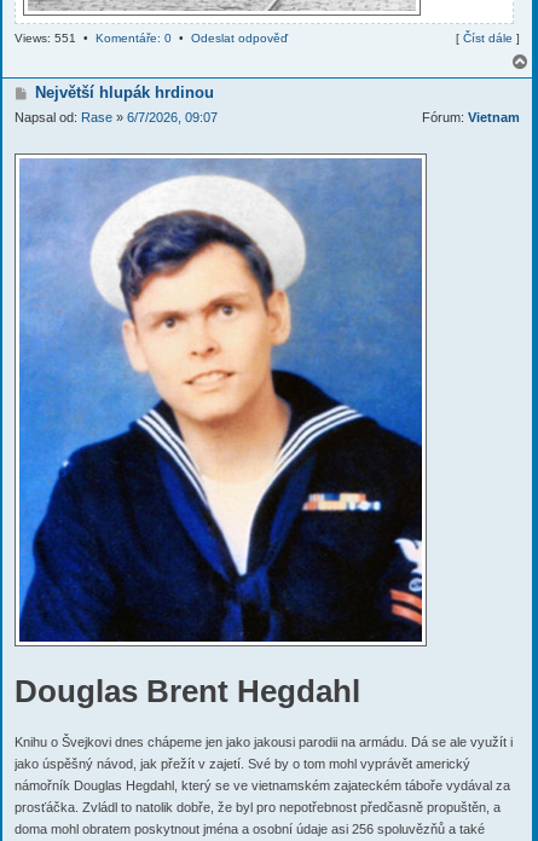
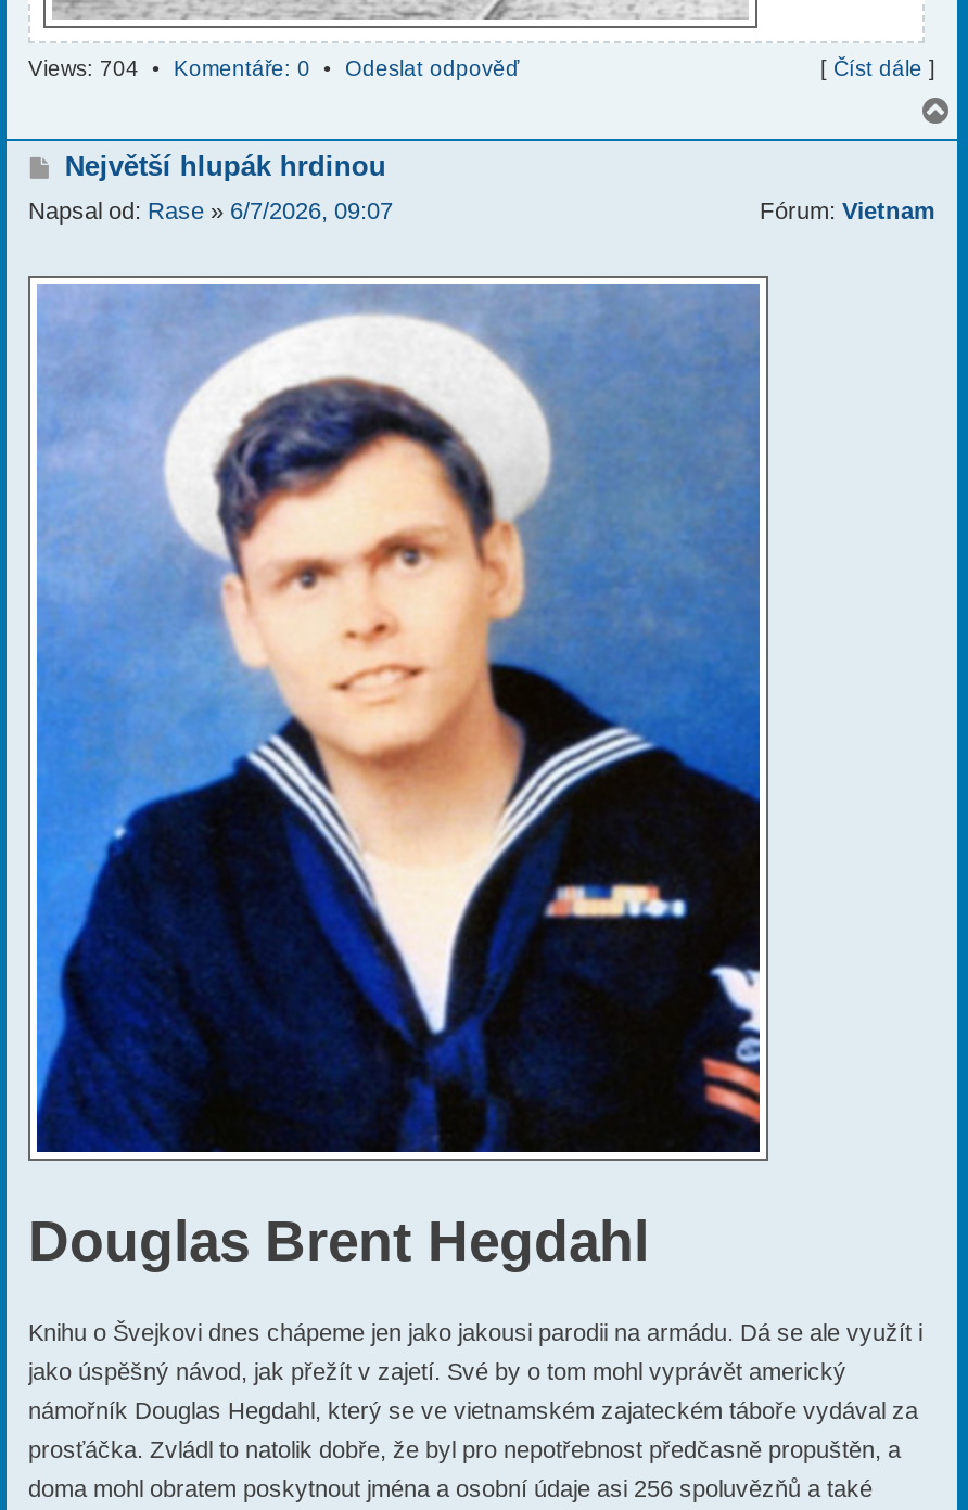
- Views: 551 • Komentáře: 0 • Odeslat odpověď
+ Views: 704 • Komentáře: 0 • Odeslat odpověď
